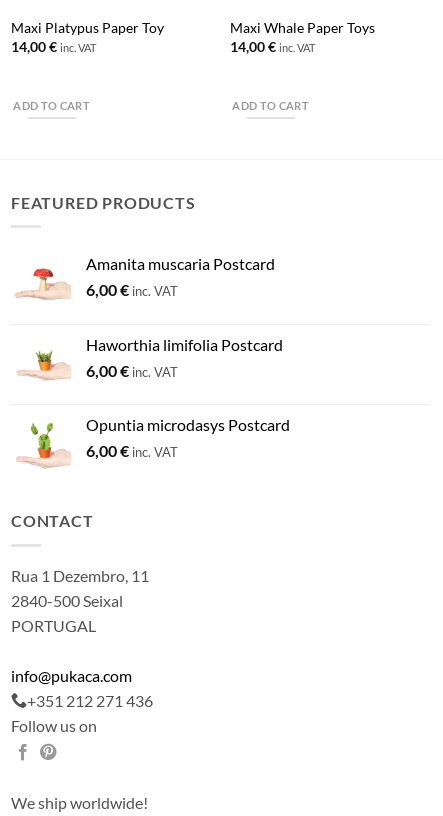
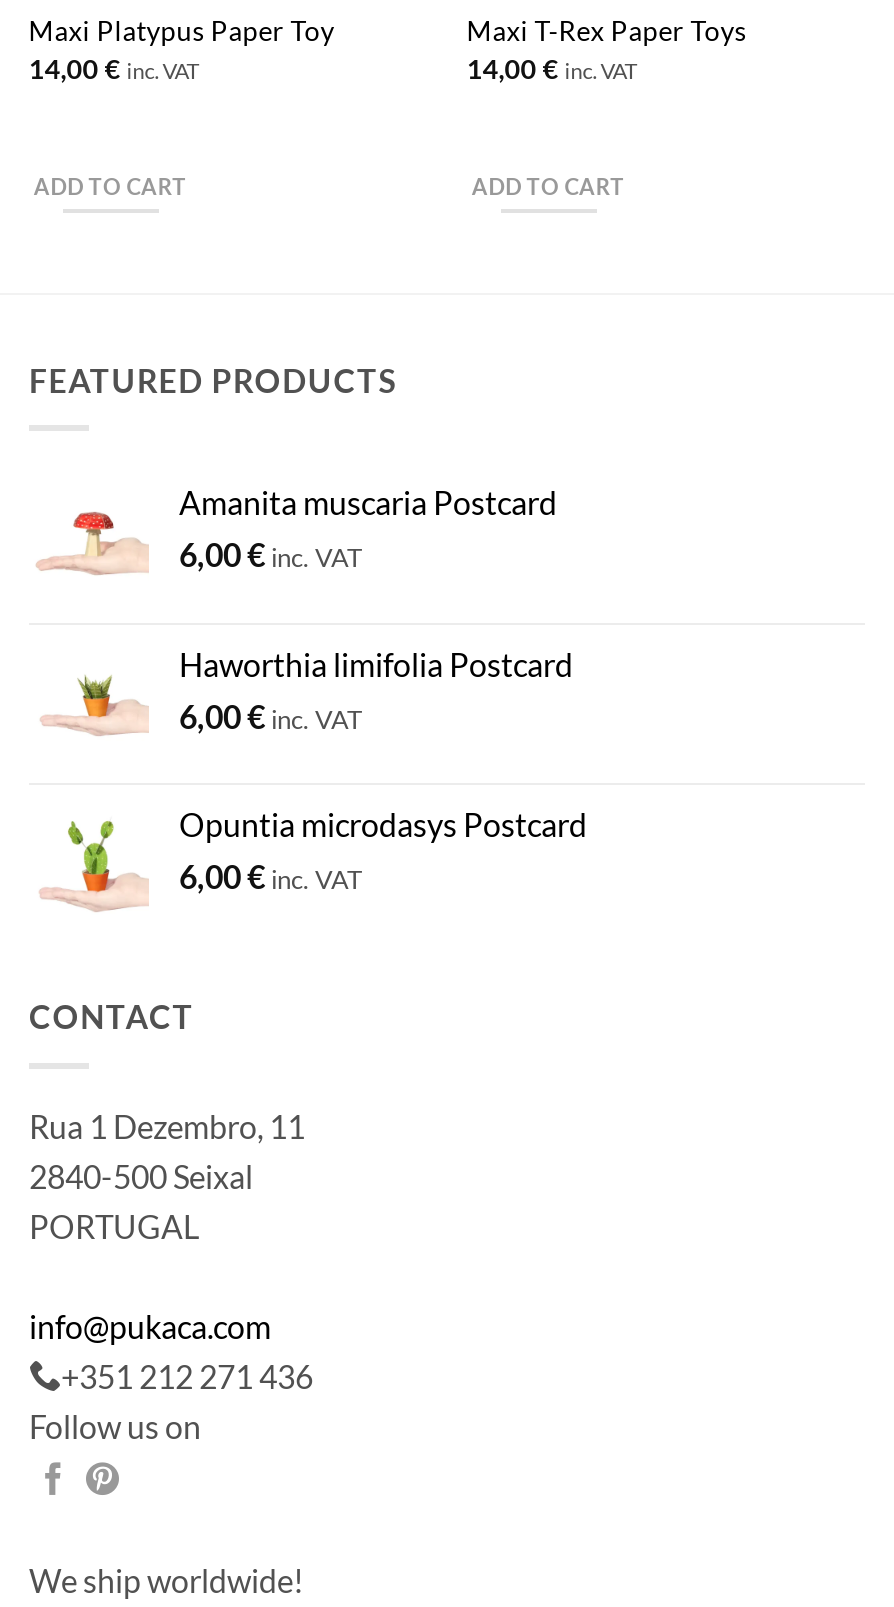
- Maxi Whale Paper Toys
+ Maxi T-Rex Paper Toys
